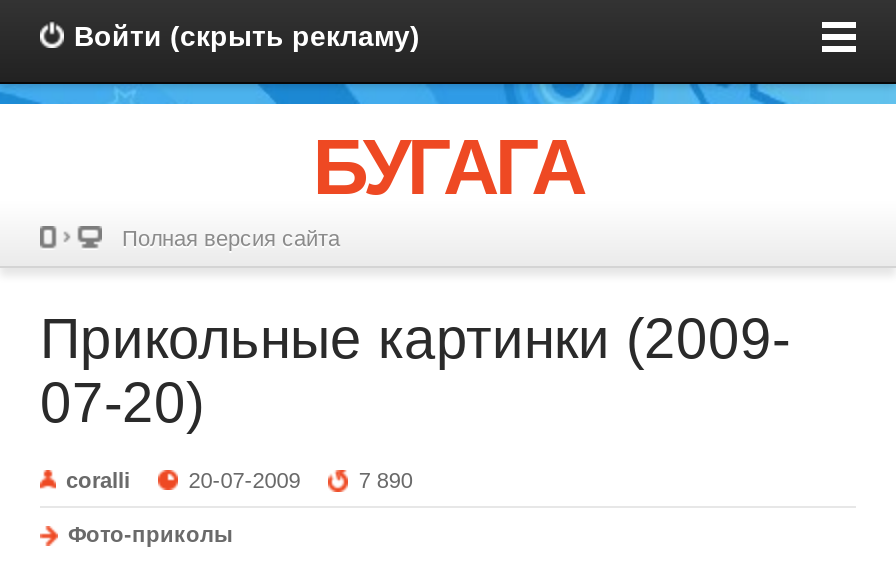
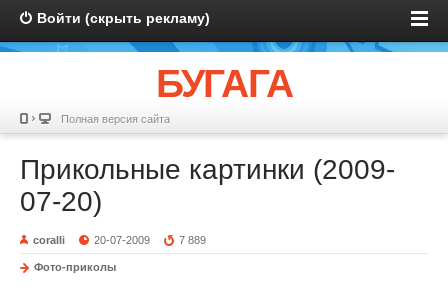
- 7 890
+ 7 889
